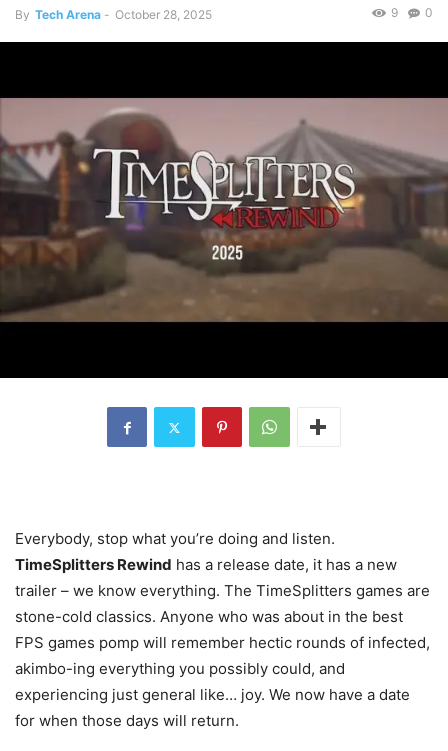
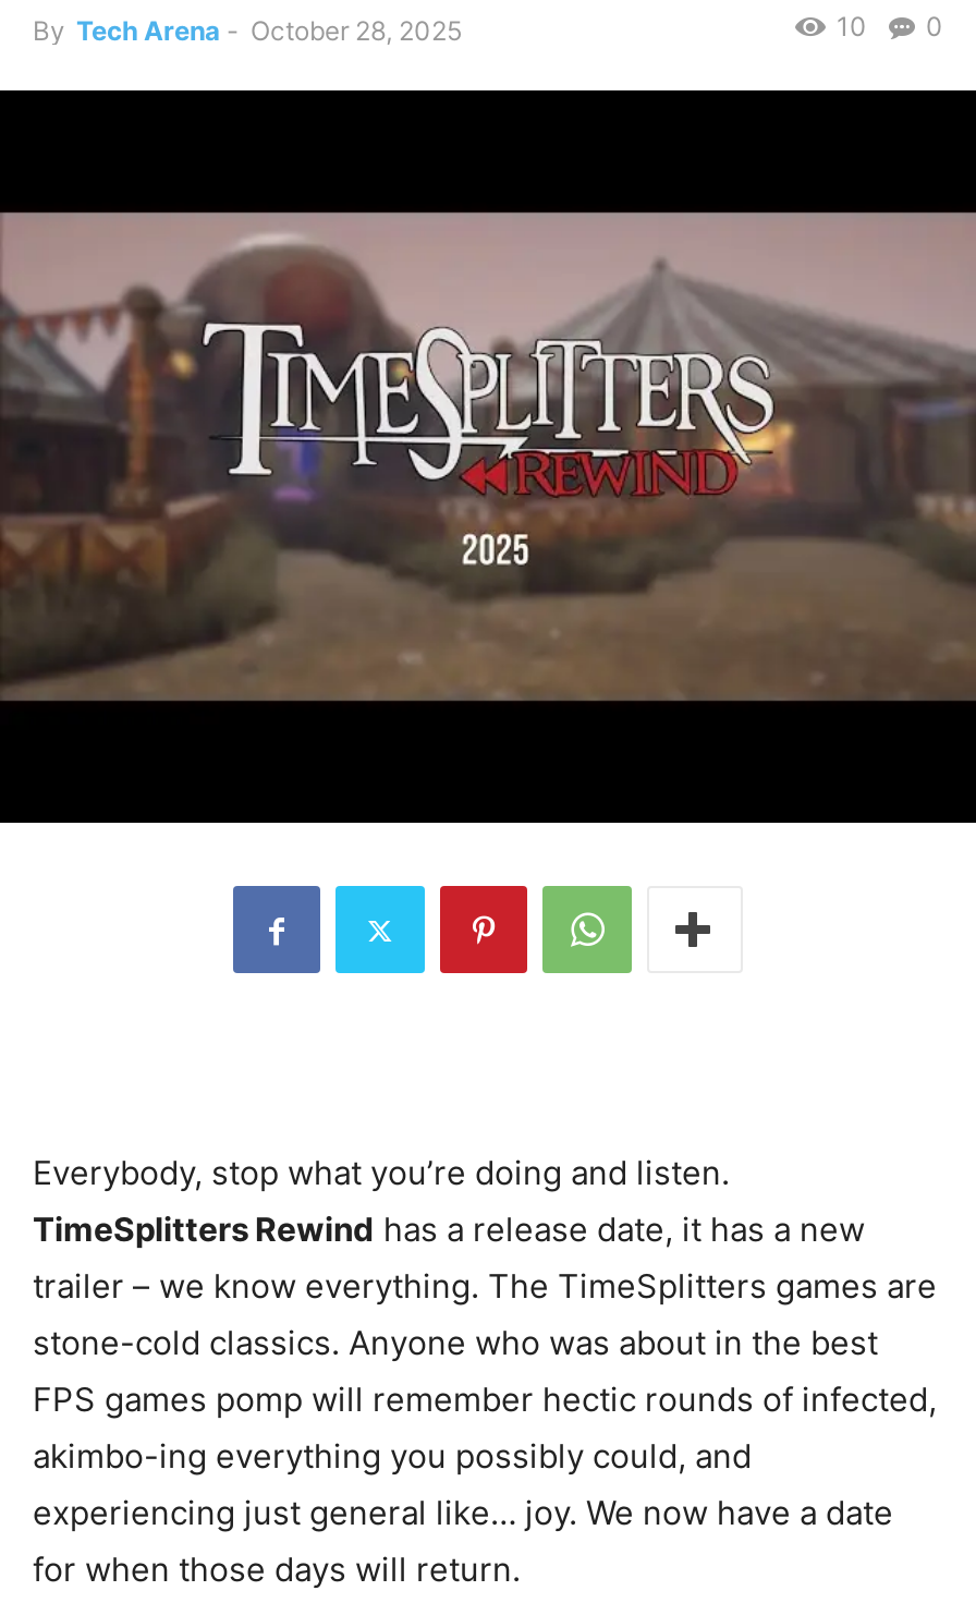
- 9 0
+ 10 0
